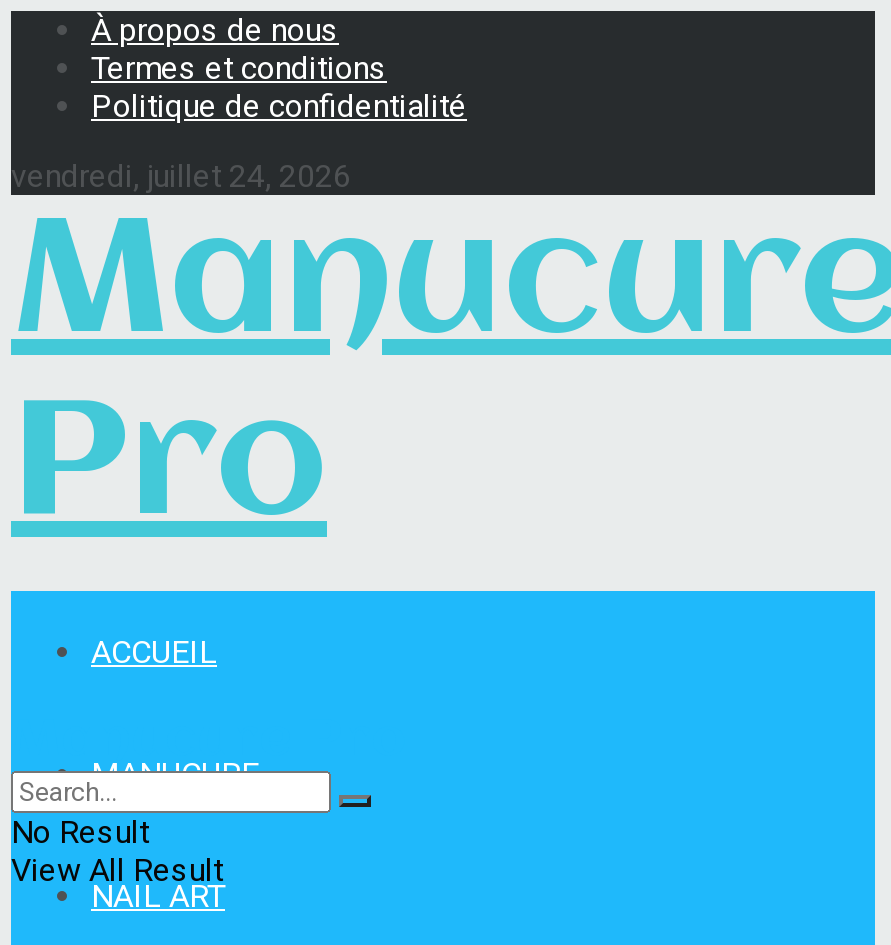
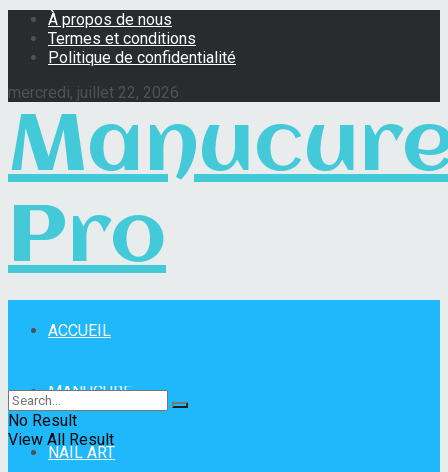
- vendredi, juillet 24, 2026
+ mercredi, juillet 22, 2026
